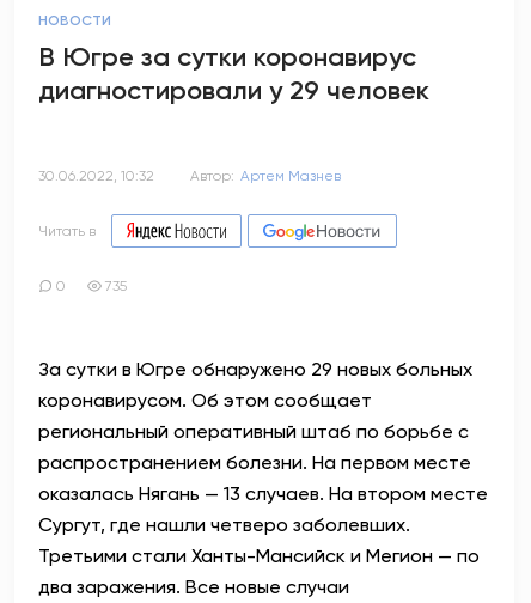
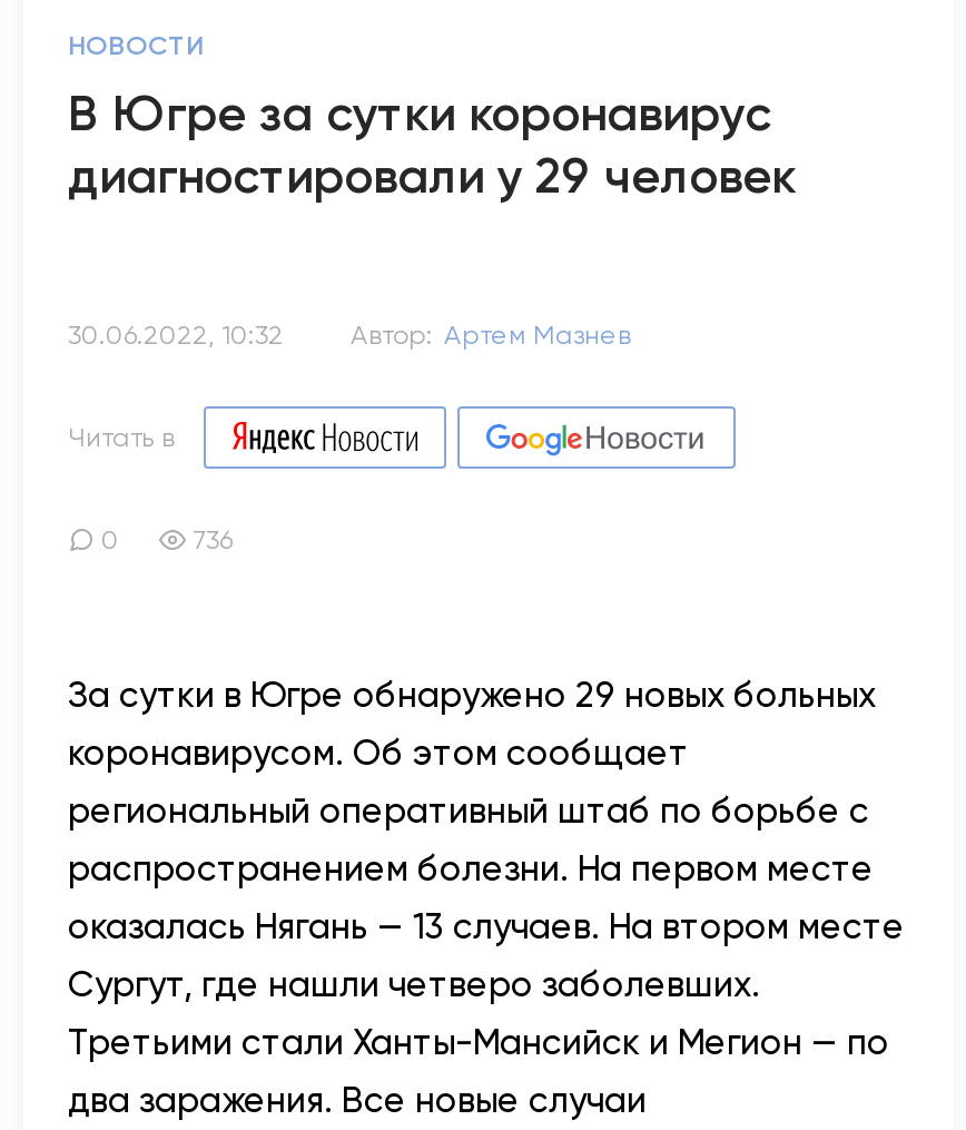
- 735
+ 736
